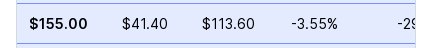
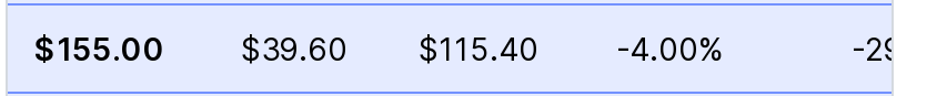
- $41.40
+ $39.60

- $113.60
+ $115.40

- -3.55%
+ -4.00%
